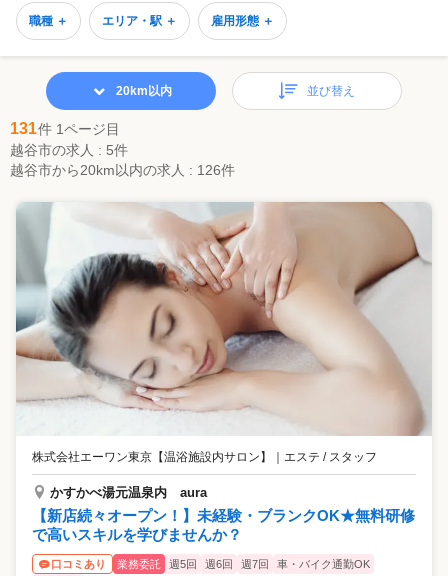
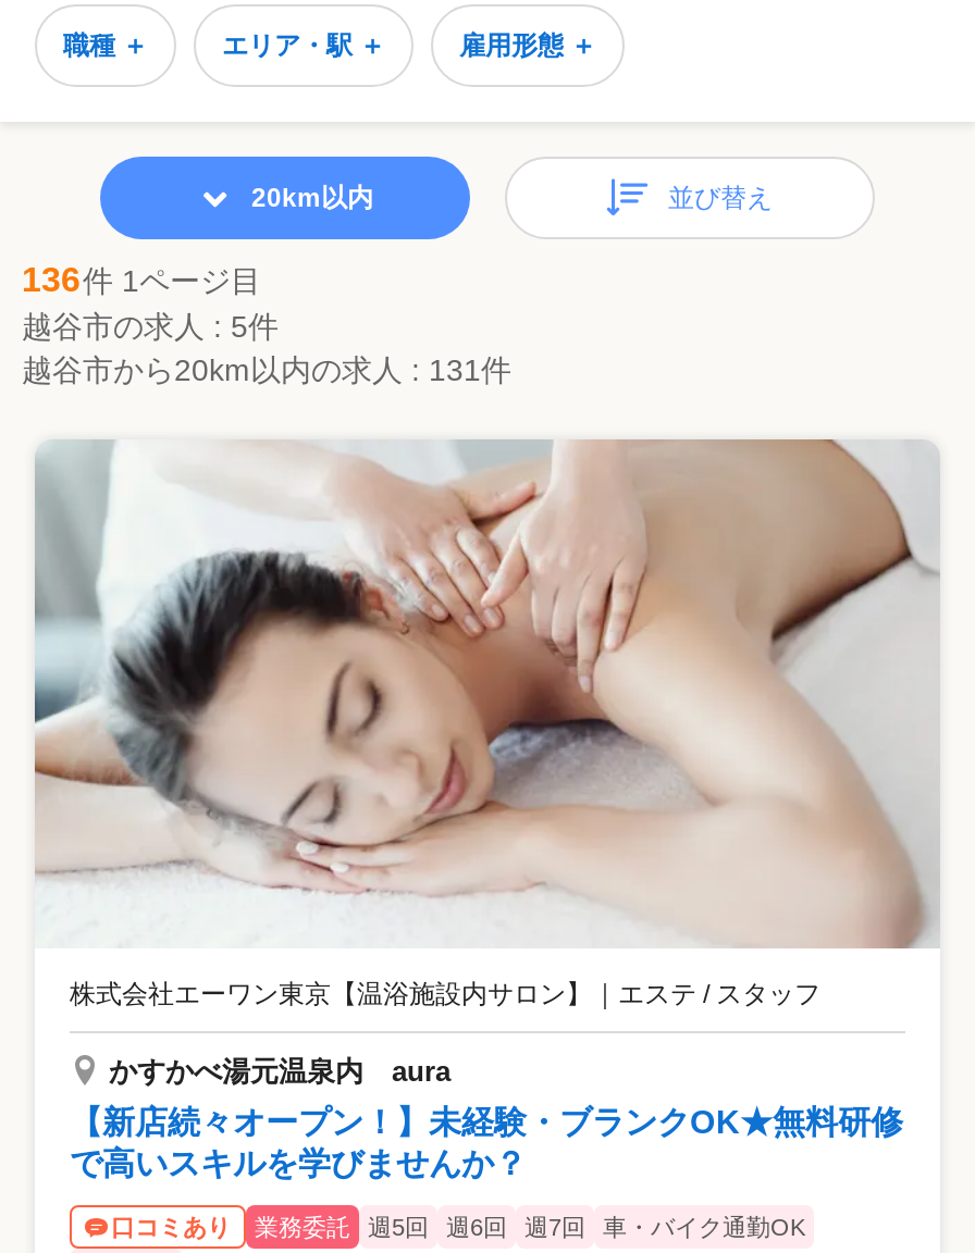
- 131件 1ページ目
+ 136件 1ページ目

- 越谷市から20km以内の求人 : 126件
+ 越谷市から20km以内の求人 : 131件
